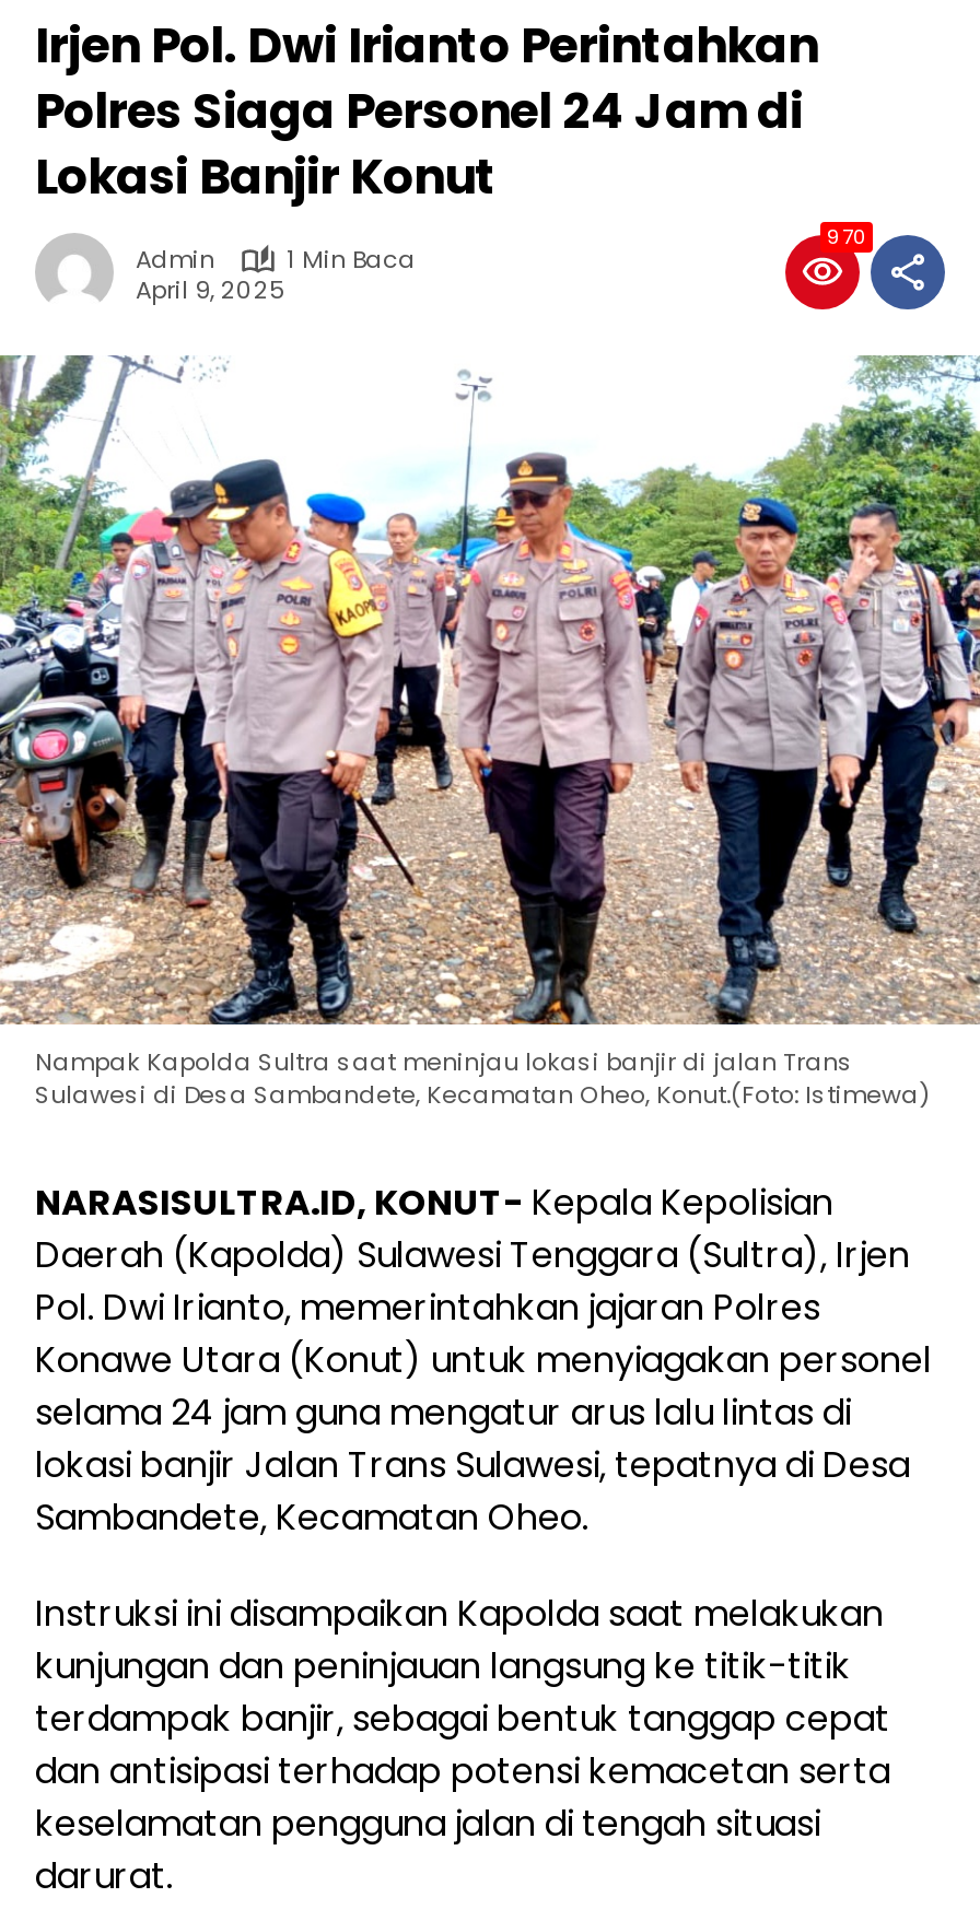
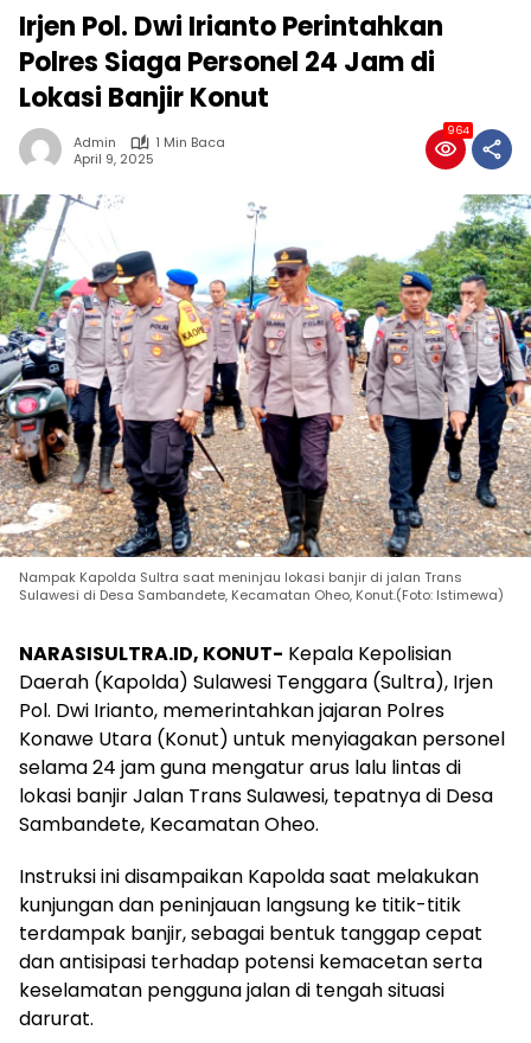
- 970
+ 964
